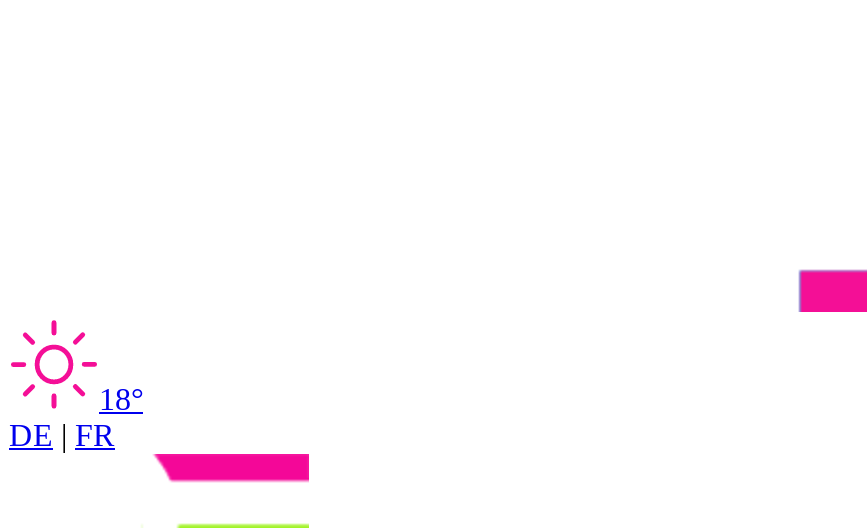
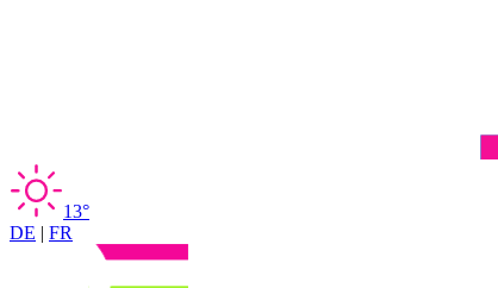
- 18°
+ 13°
